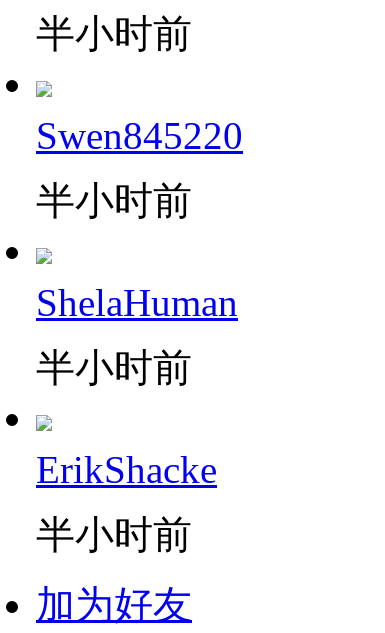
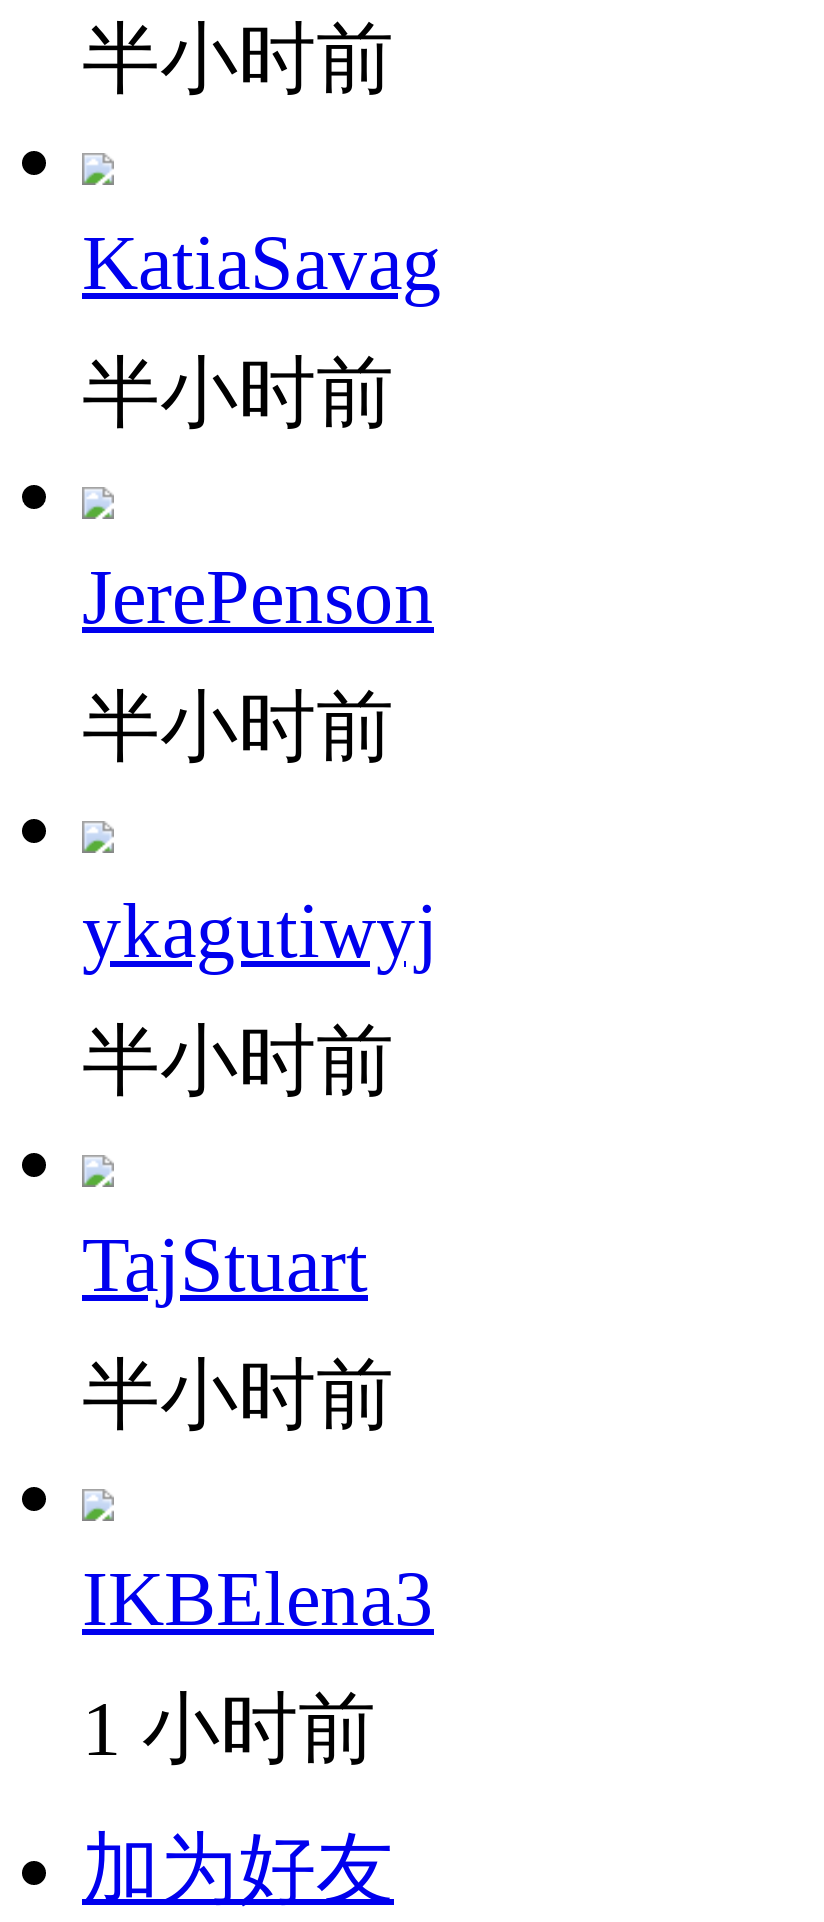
- Swen845220
+ KatiaSavag

- ShelaHuman
+ JerePenson

- ErikShacke
+ ykagutiwyj

+ TajStuart
+ 半小时前
+ IKBElena3
+ 1 小时前
